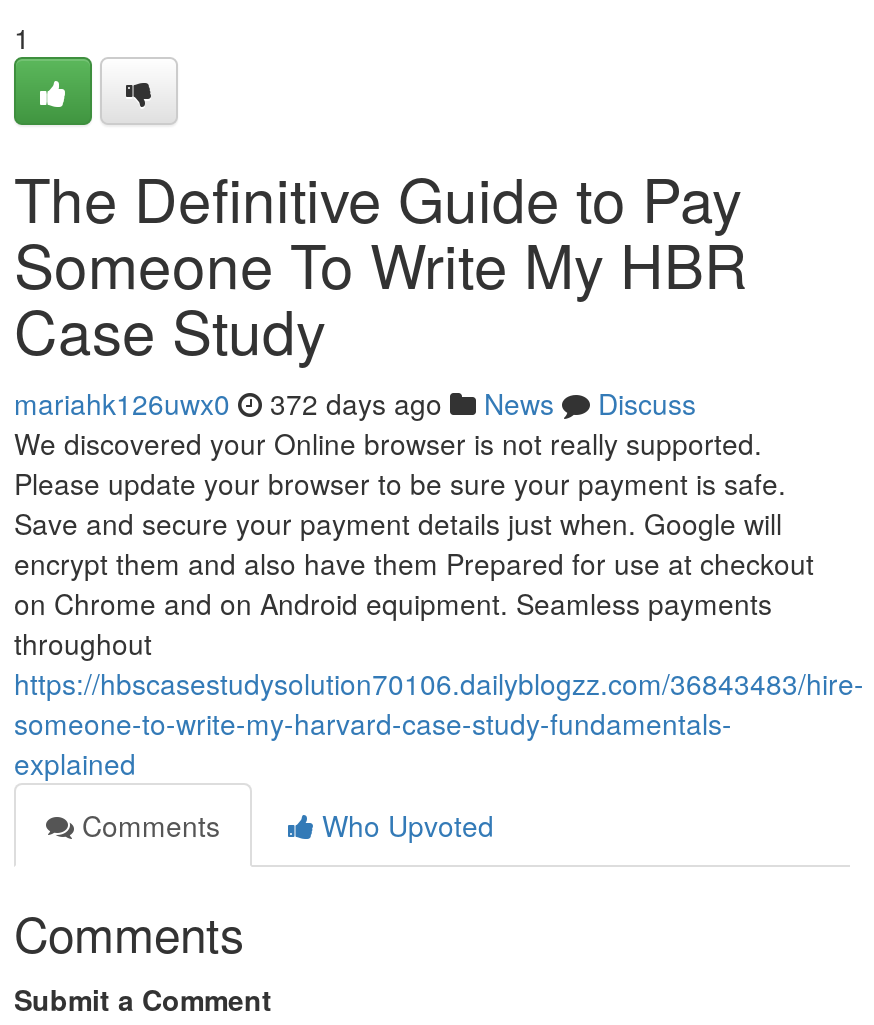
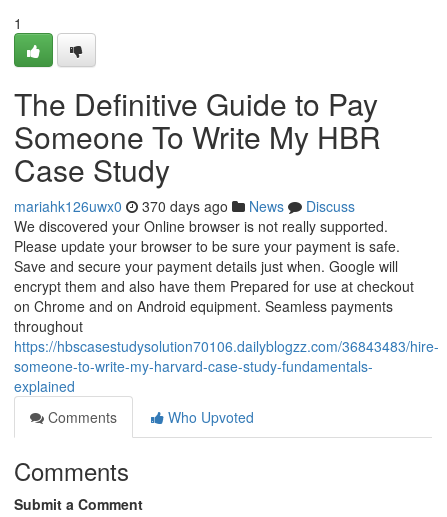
- mariahk126uwx0 372 days ago News Discuss
+ mariahk126uwx0 370 days ago News Discuss
